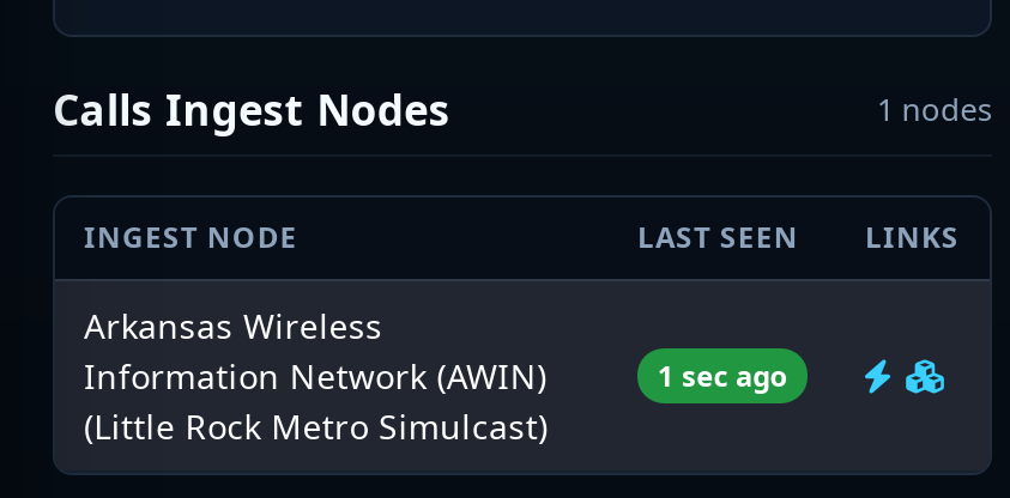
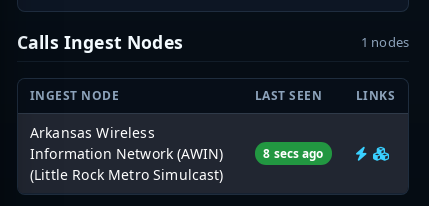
- 1 sec ago
+ 8 secs ago
